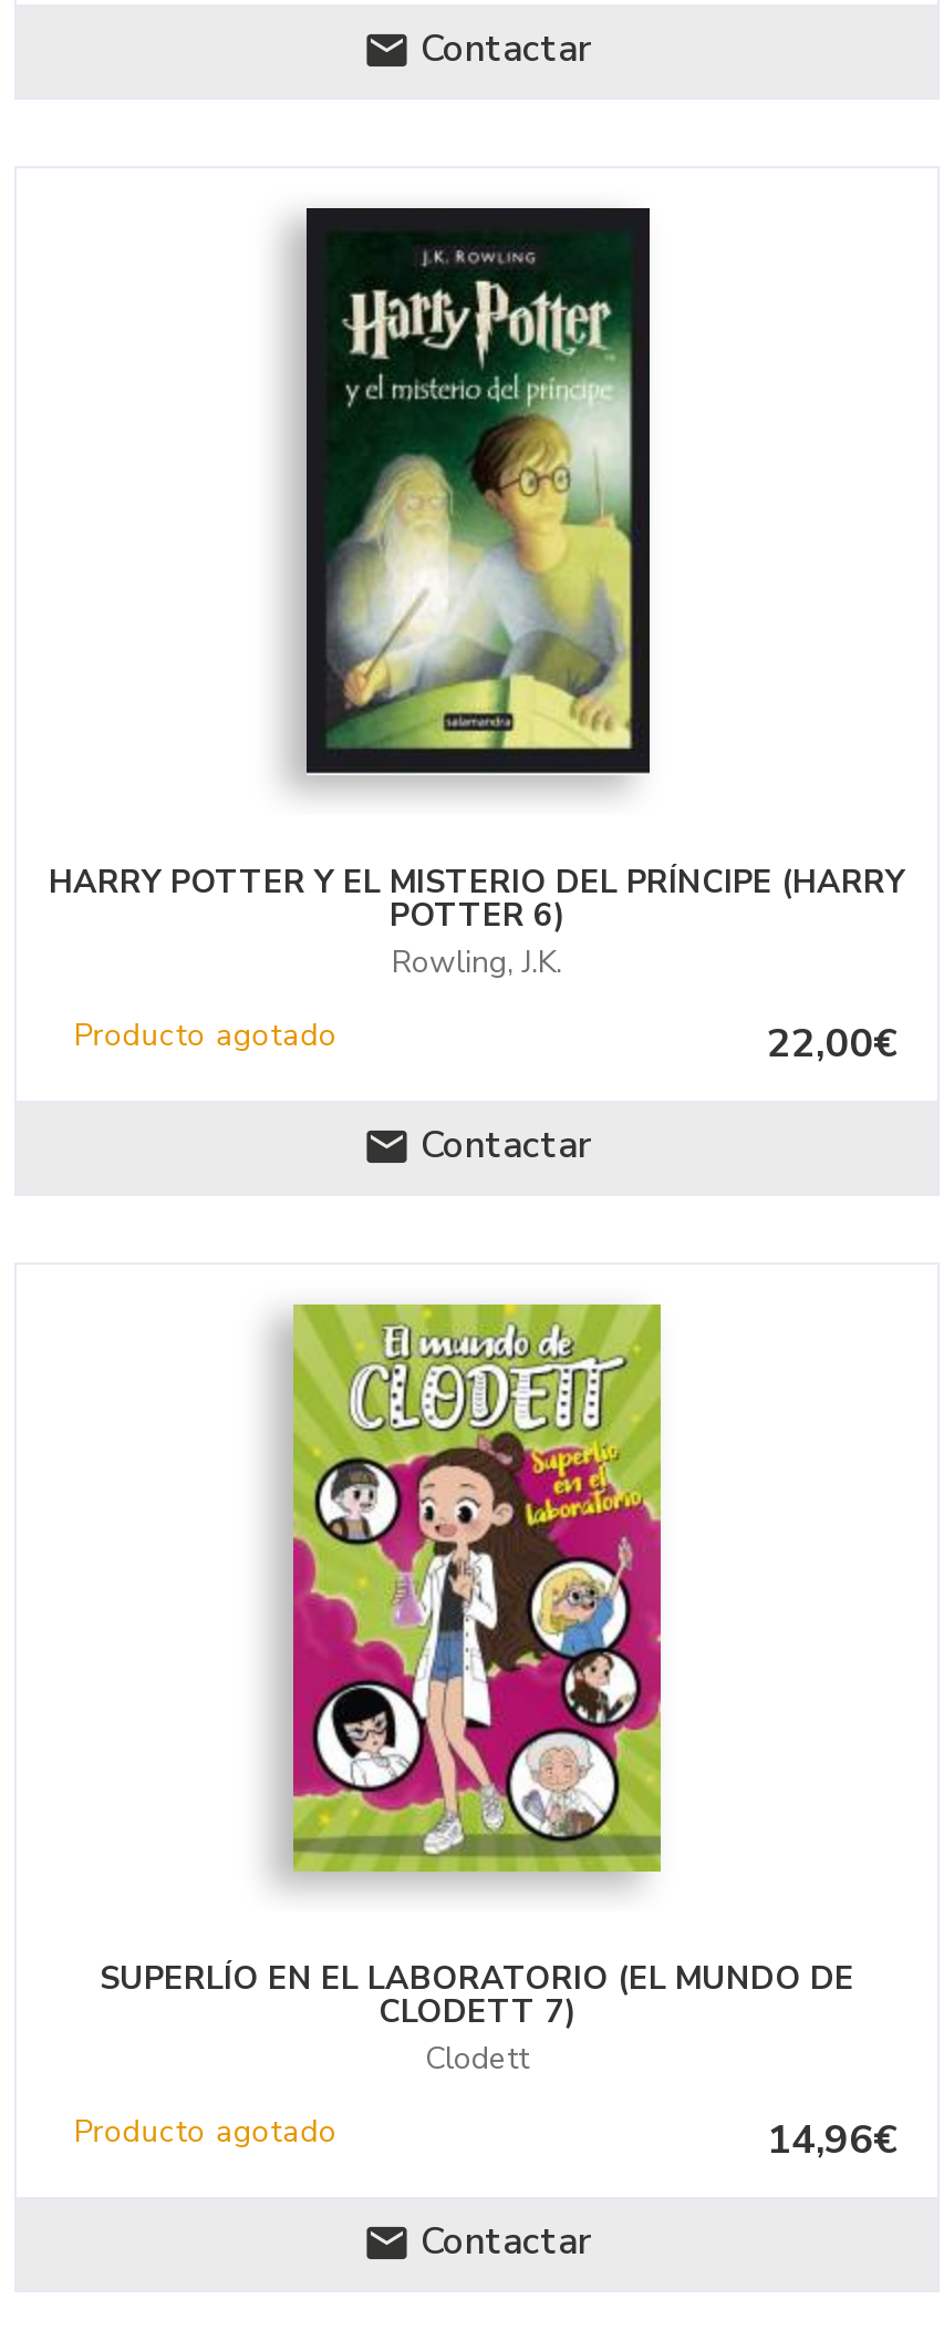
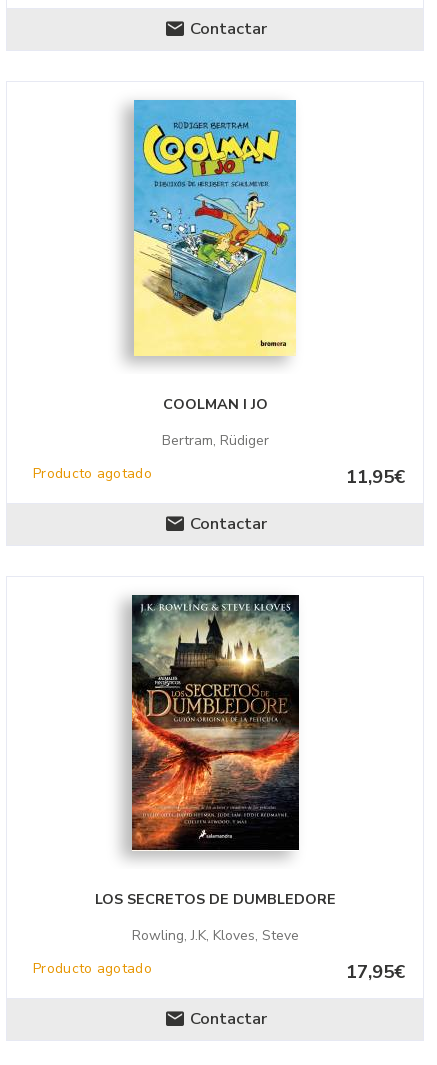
- [image]
- HARRY POTTER Y EL MISTERIO DEL PRÍNCIPE (HARRY
- POTTER 6)
- Rowling, J.K.
+ [image]
+ COOLMAN I JO
+ Bertram, Rüdiger

- 22,00€
+ 11,95€

- [image]
- SUPERLÍO EN EL LABORATORIO (EL MUNDO DE
- CLODETT 7)
- Clodett
+ [image]
+ LOS SECRETOS DE DUMBLEDORE
+ Rowling, J.K, Kloves, Steve

- 14,96€
+ 17,95€
